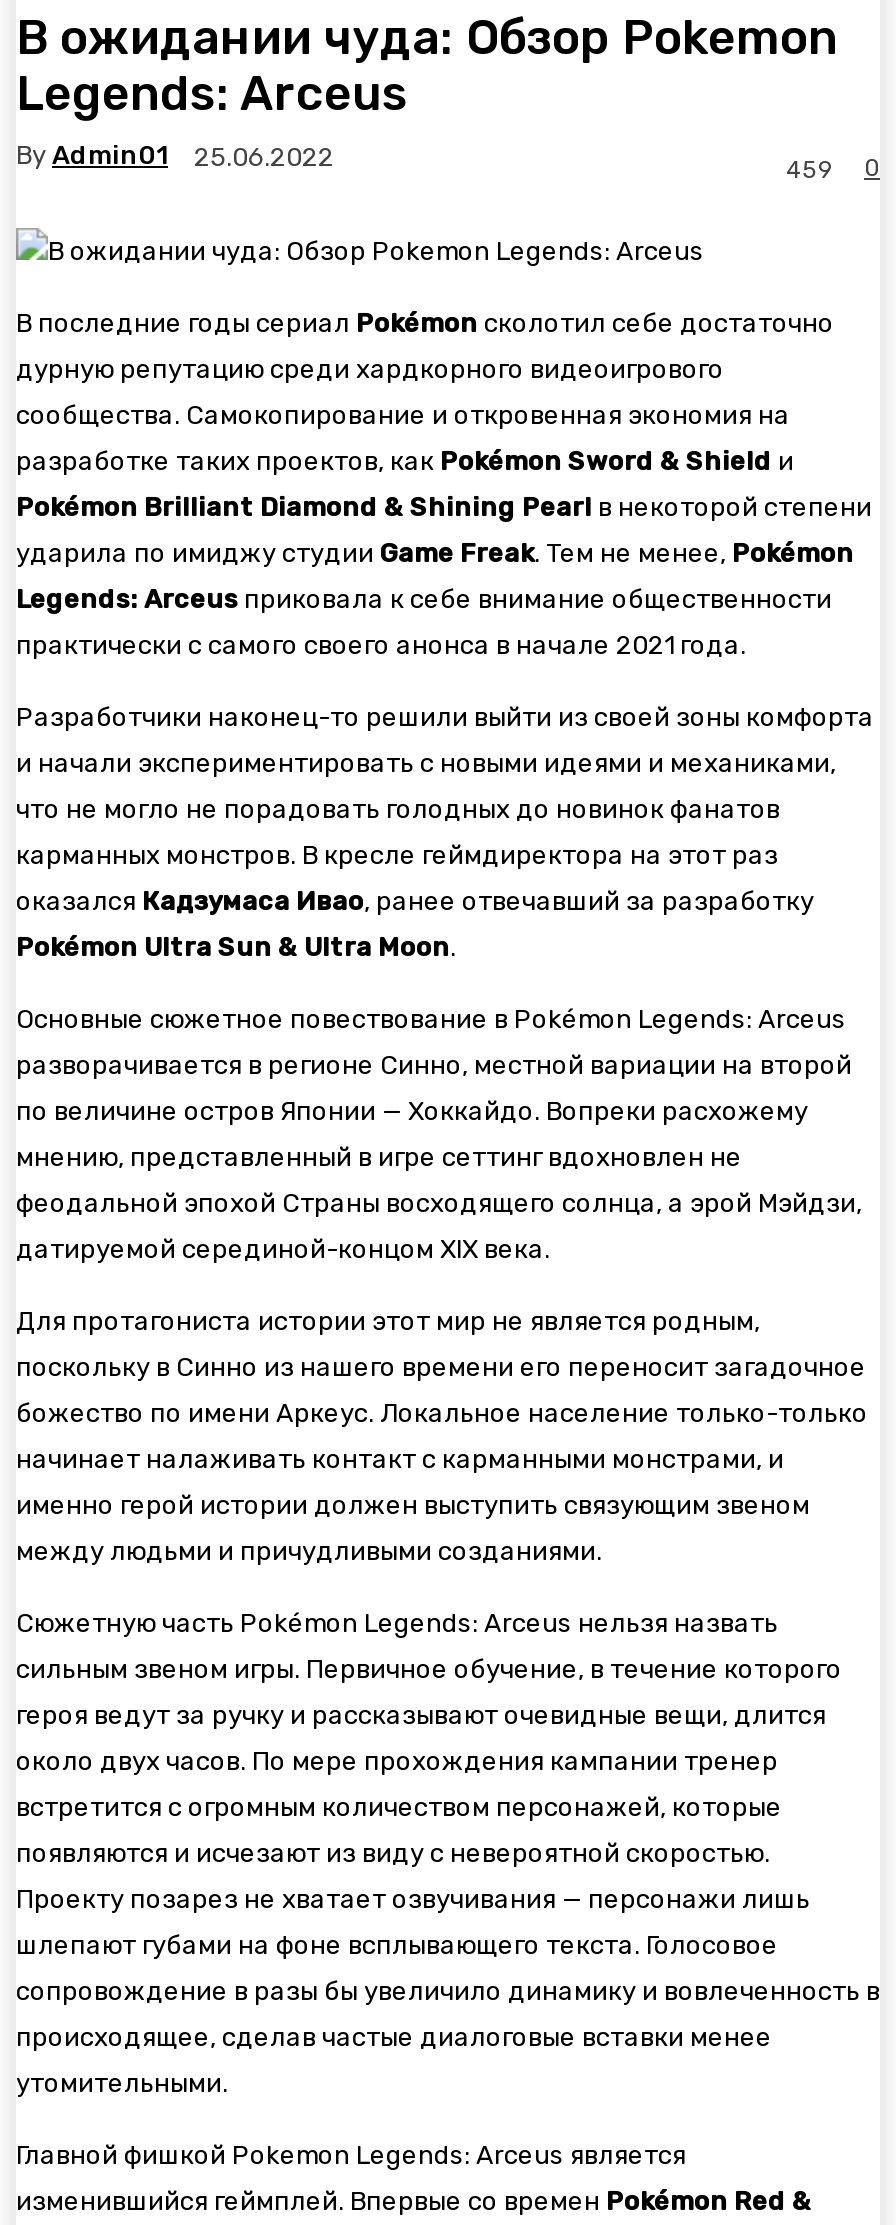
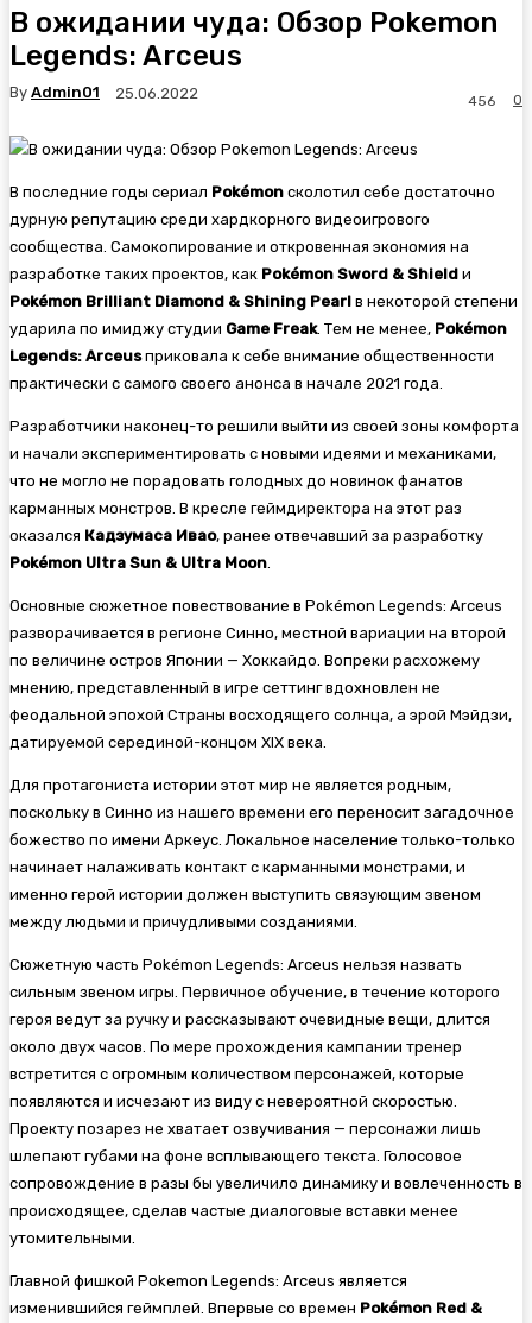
- 459 0
+ 456 0
